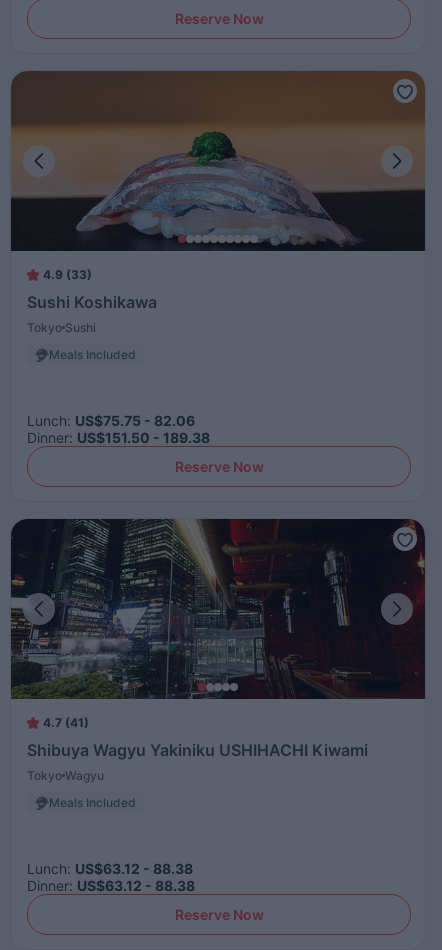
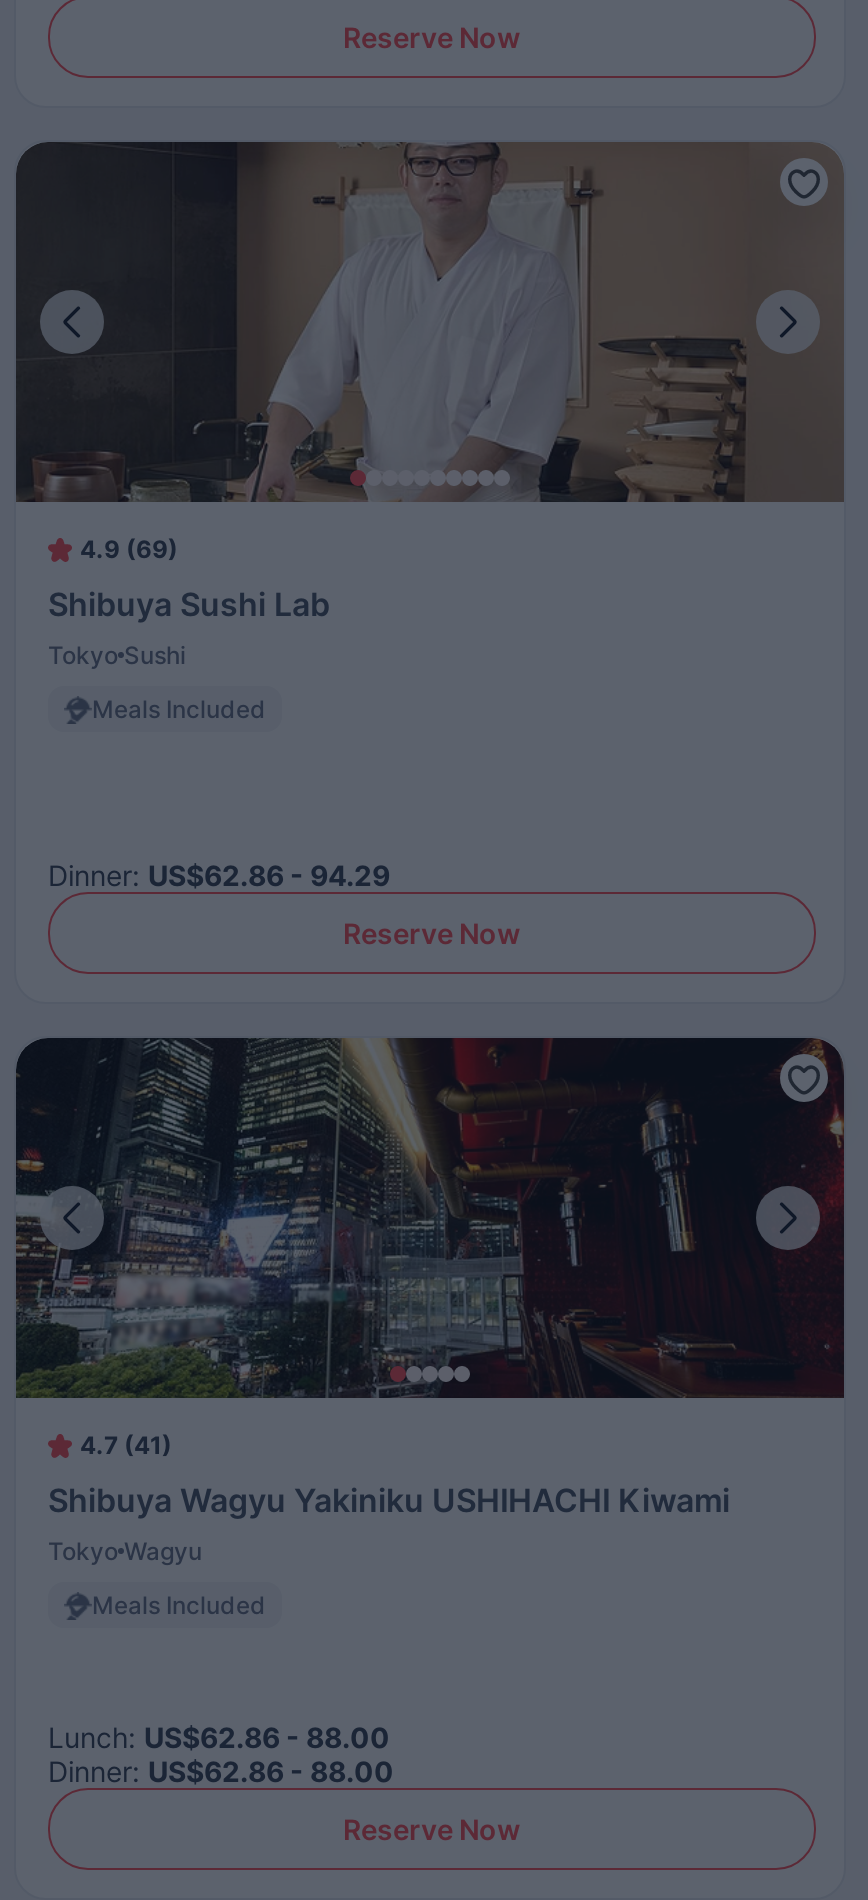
- [image]
- 4.9 (33)
+ [image]
+ 4.9 (69)

- Sushi Koshikawa
+ Shibuya Sushi Lab

- Lunch: US$75.75 - 82.06
- Dinner: US$151.50 - 189.38
+ Dinner: US$62.86 - 94.29

- Lunch: US$63.12 - 88.38
+ Lunch: US$62.86 - 88.00

- Dinner: US$63.12 - 88.38
+ Dinner: US$62.86 - 88.00
